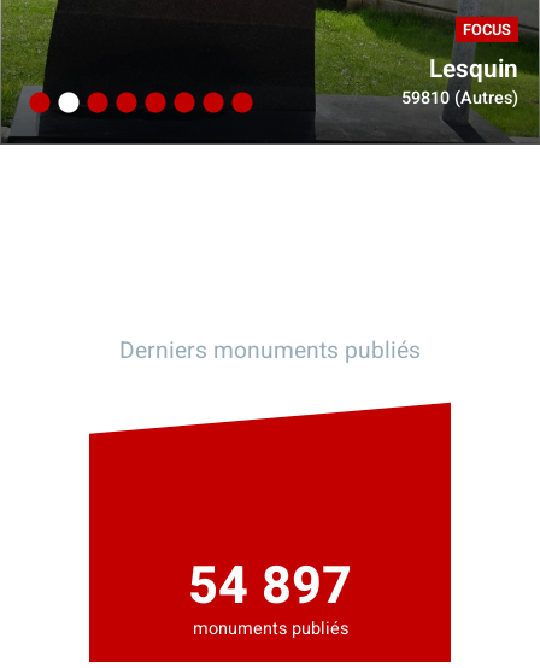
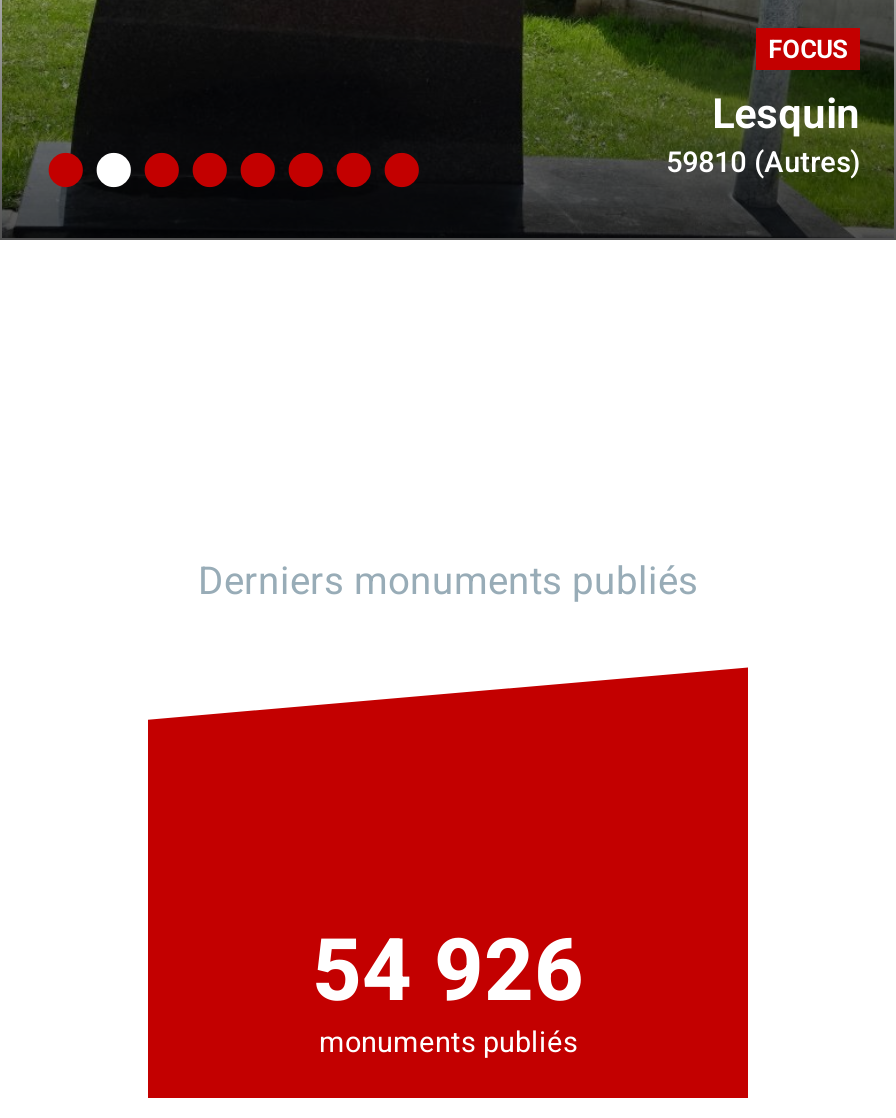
- 54 897
+ 54 926
